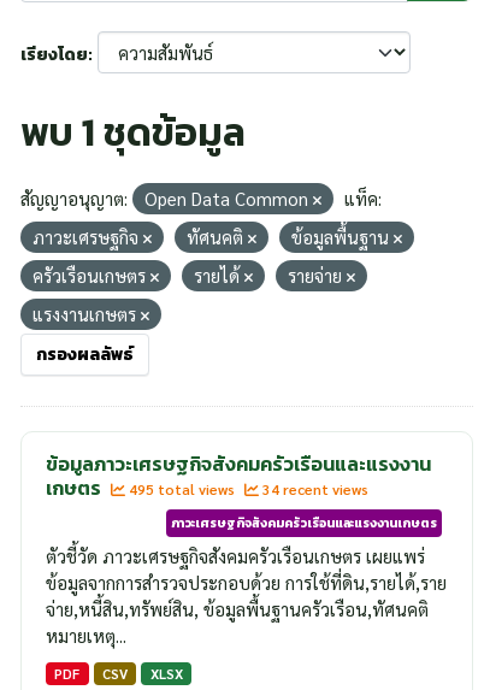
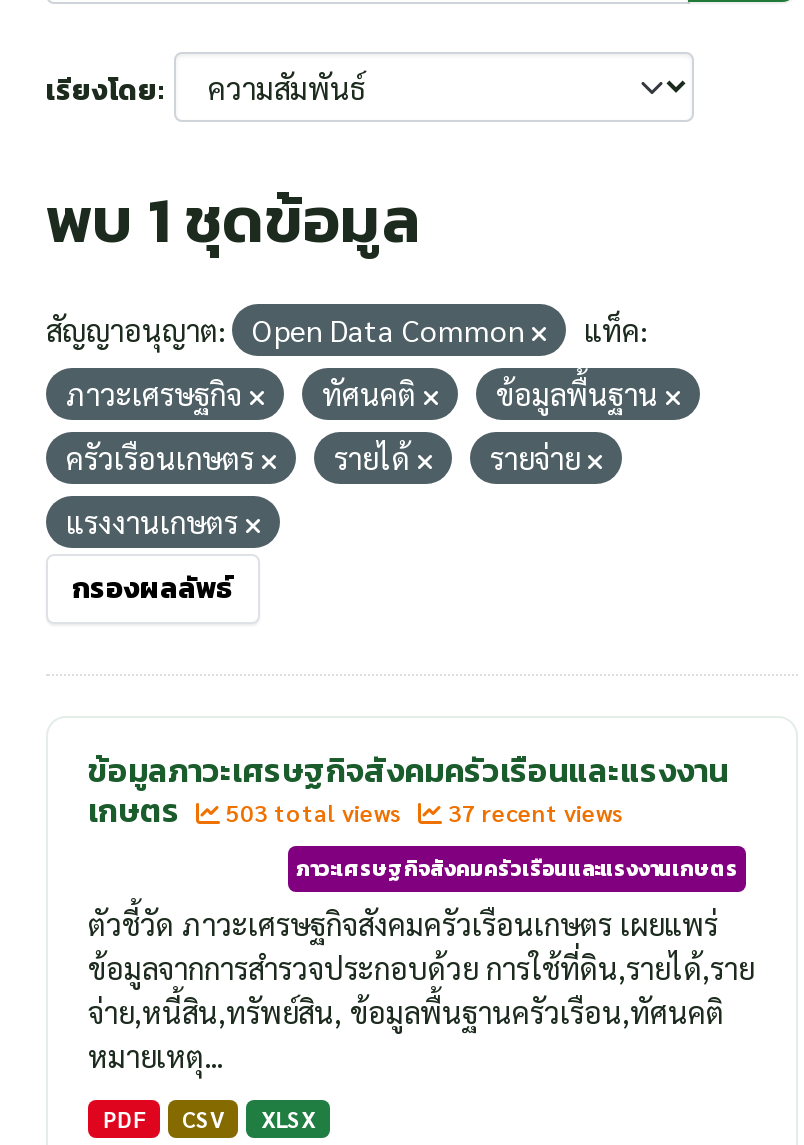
- 495 total views
+ 503 total views

- 34 recent views
+ 37 recent views
